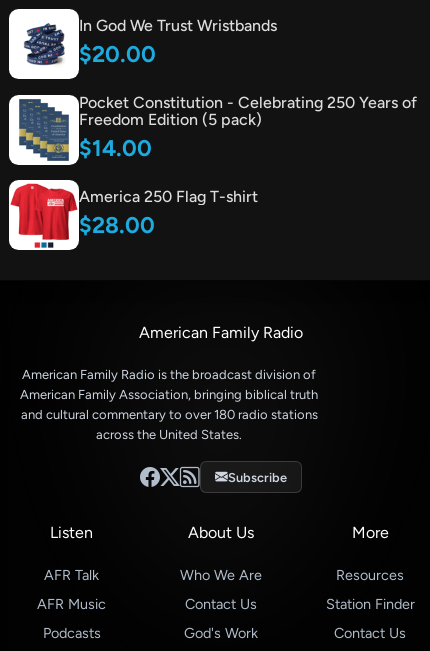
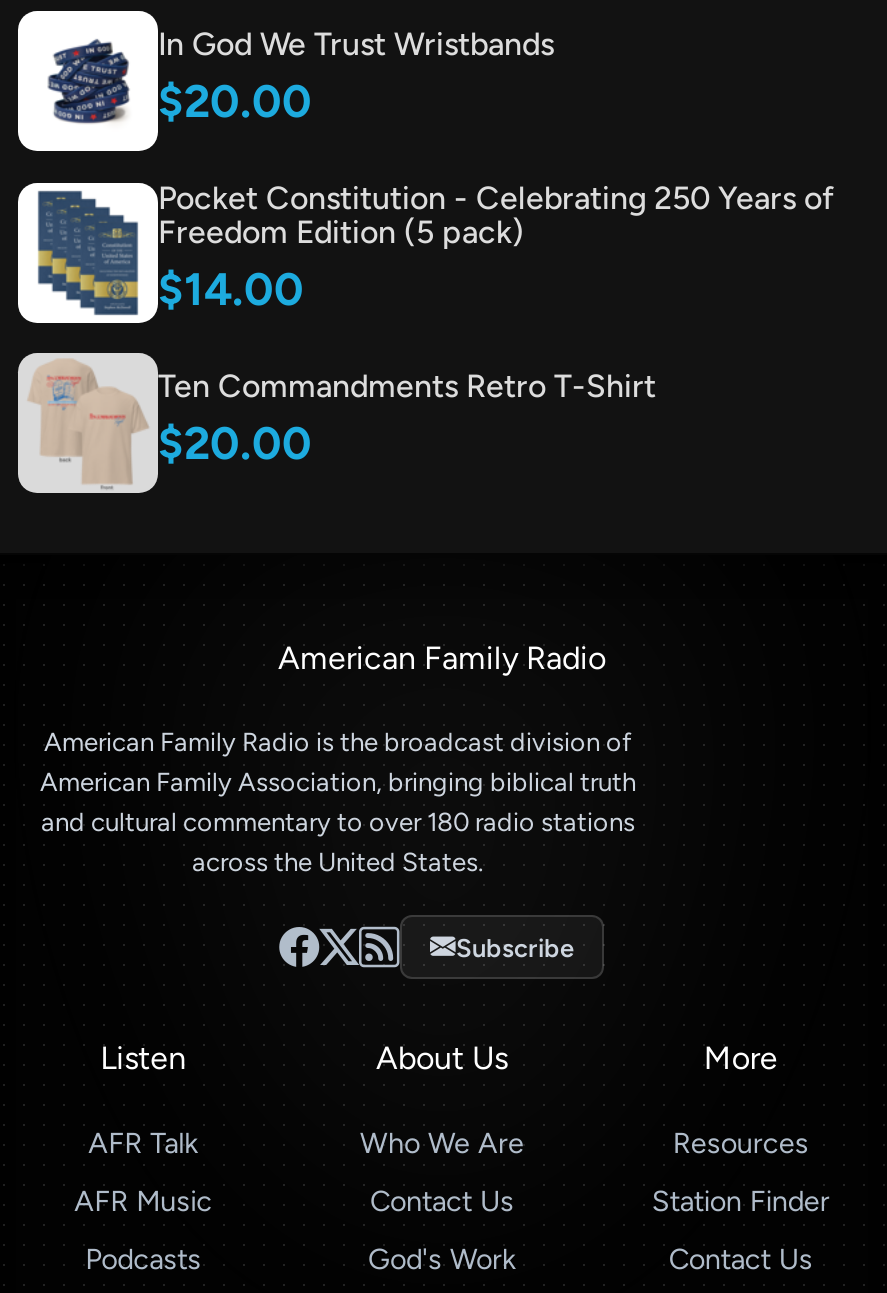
- [image]
- America 250 Flag T-shirt
- $28.00
+ [image]
+ Ten Commandments Retro T-Shirt
+ $20.00
